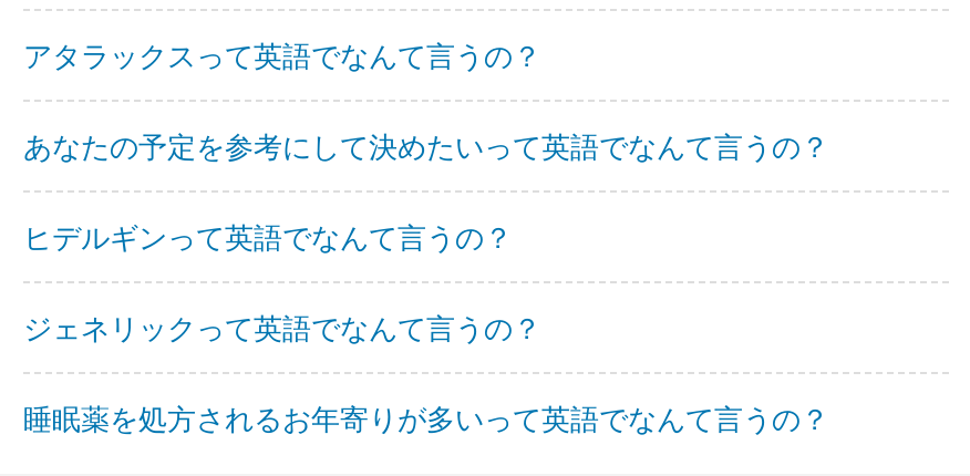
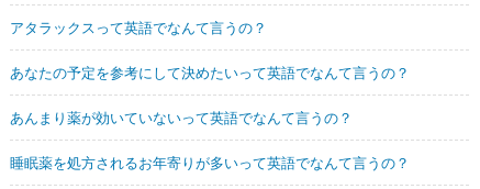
- ヒデルギンって英語でなんて言うの？
- ジェネリックって英語でなんて言うの？
+ あんまり薬が効いていないって英語でなんて言うの？
